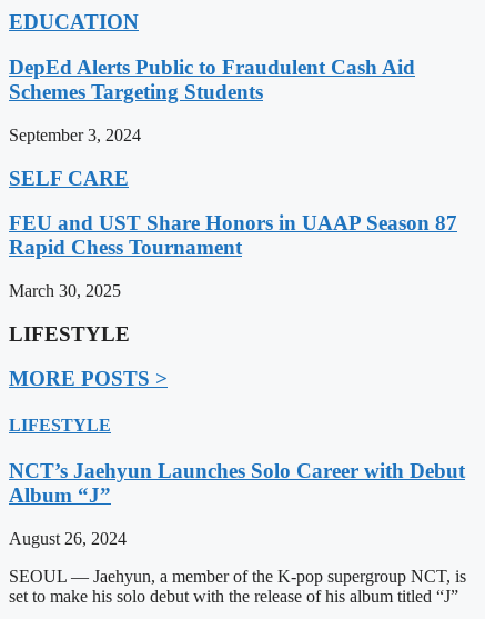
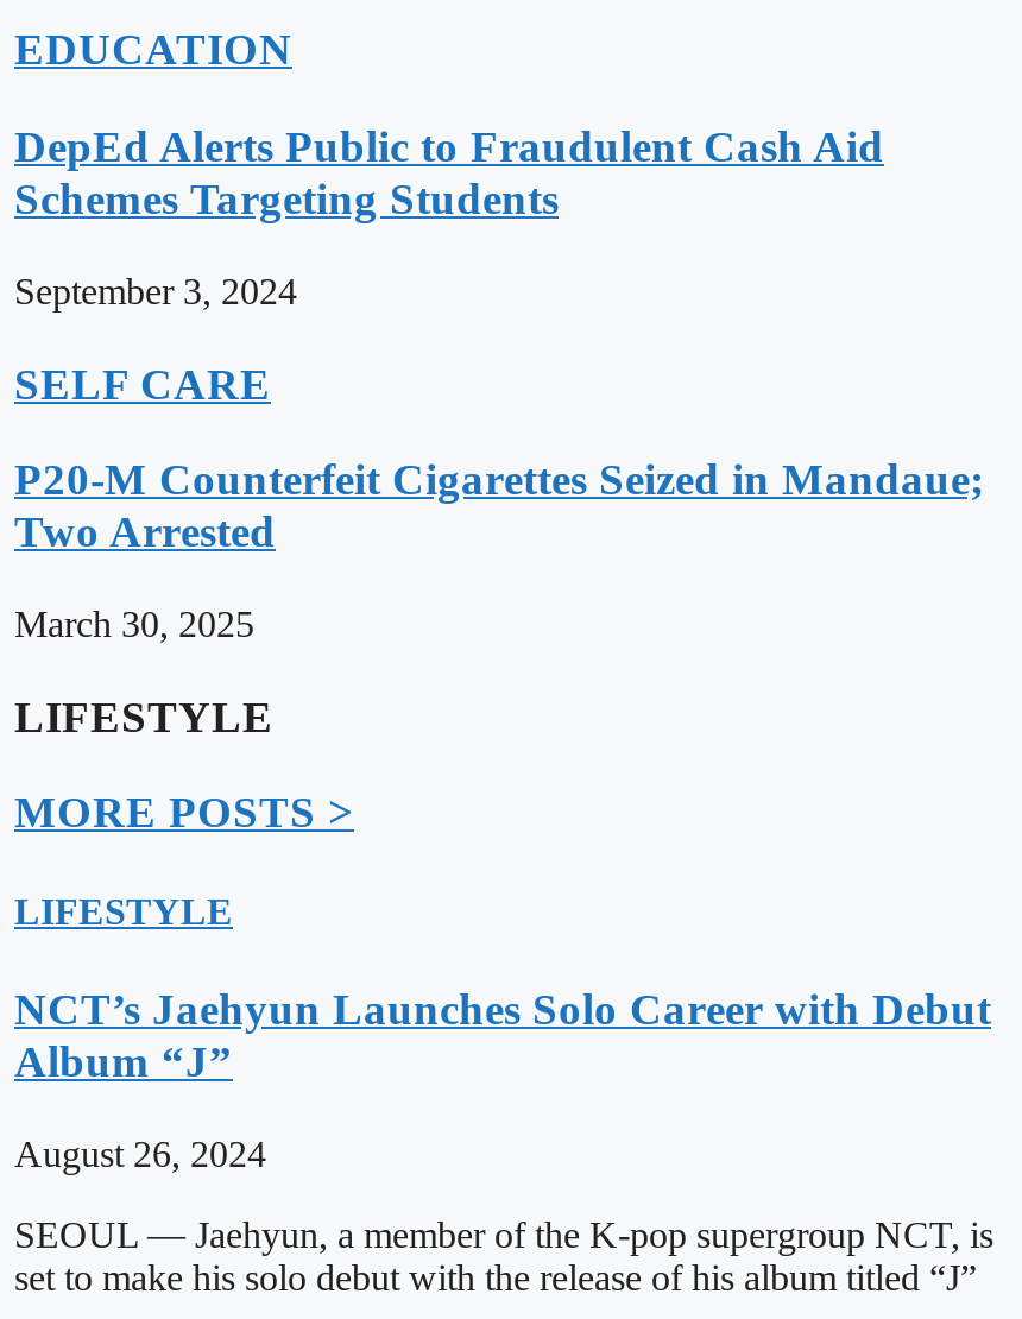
- FEU and UST Share Honors in UAAP Season 87
- Rapid Chess Tournament
+ P20-M Counterfeit Cigarettes Seized in Mandaue;
+ Two Arrested
